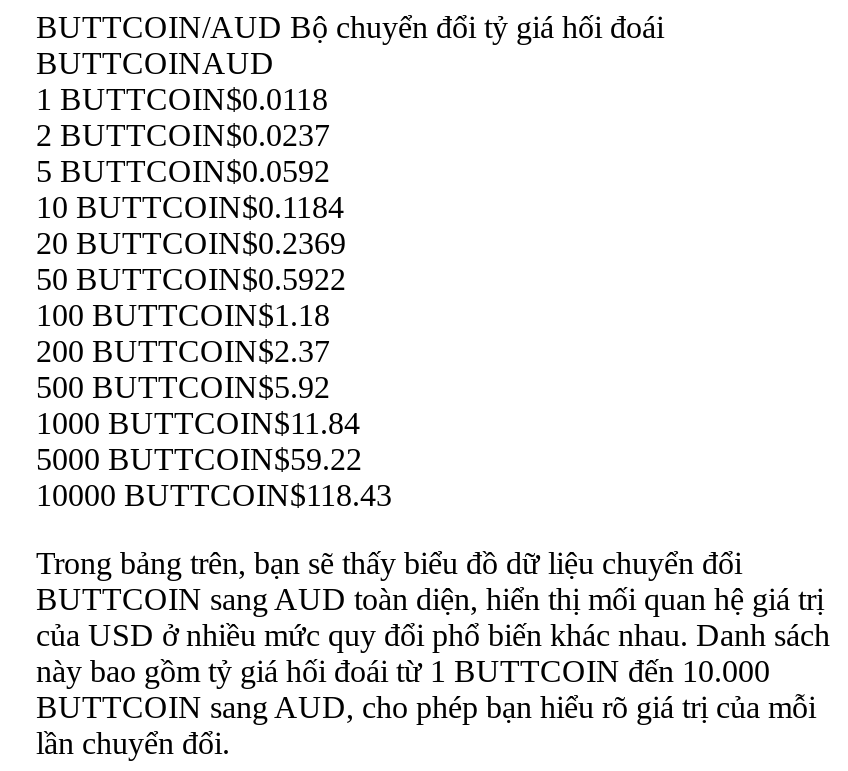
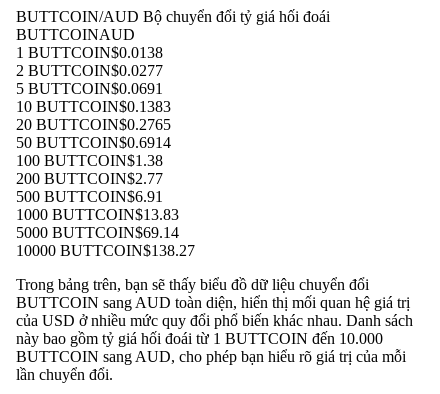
- 1 BUTTCOIN$0.0118
+ 1 BUTTCOIN$0.0138

- 2 BUTTCOIN$0.0237
+ 2 BUTTCOIN$0.0277

- 5 BUTTCOIN$0.0592
+ 5 BUTTCOIN$0.0691

- 10 BUTTCOIN$0.1184
+ 10 BUTTCOIN$0.1383

- 20 BUTTCOIN$0.2369
+ 20 BUTTCOIN$0.2765

- 50 BUTTCOIN$0.5922
+ 50 BUTTCOIN$0.6914

- 100 BUTTCOIN$1.18
+ 100 BUTTCOIN$1.38

- 200 BUTTCOIN$2.37
+ 200 BUTTCOIN$2.77

- 500 BUTTCOIN$5.92
+ 500 BUTTCOIN$6.91

- 1000 BUTTCOIN$11.84
+ 1000 BUTTCOIN$13.83

- 5000 BUTTCOIN$59.22
+ 5000 BUTTCOIN$69.14

- 10000 BUTTCOIN$118.43
+ 10000 BUTTCOIN$138.27
